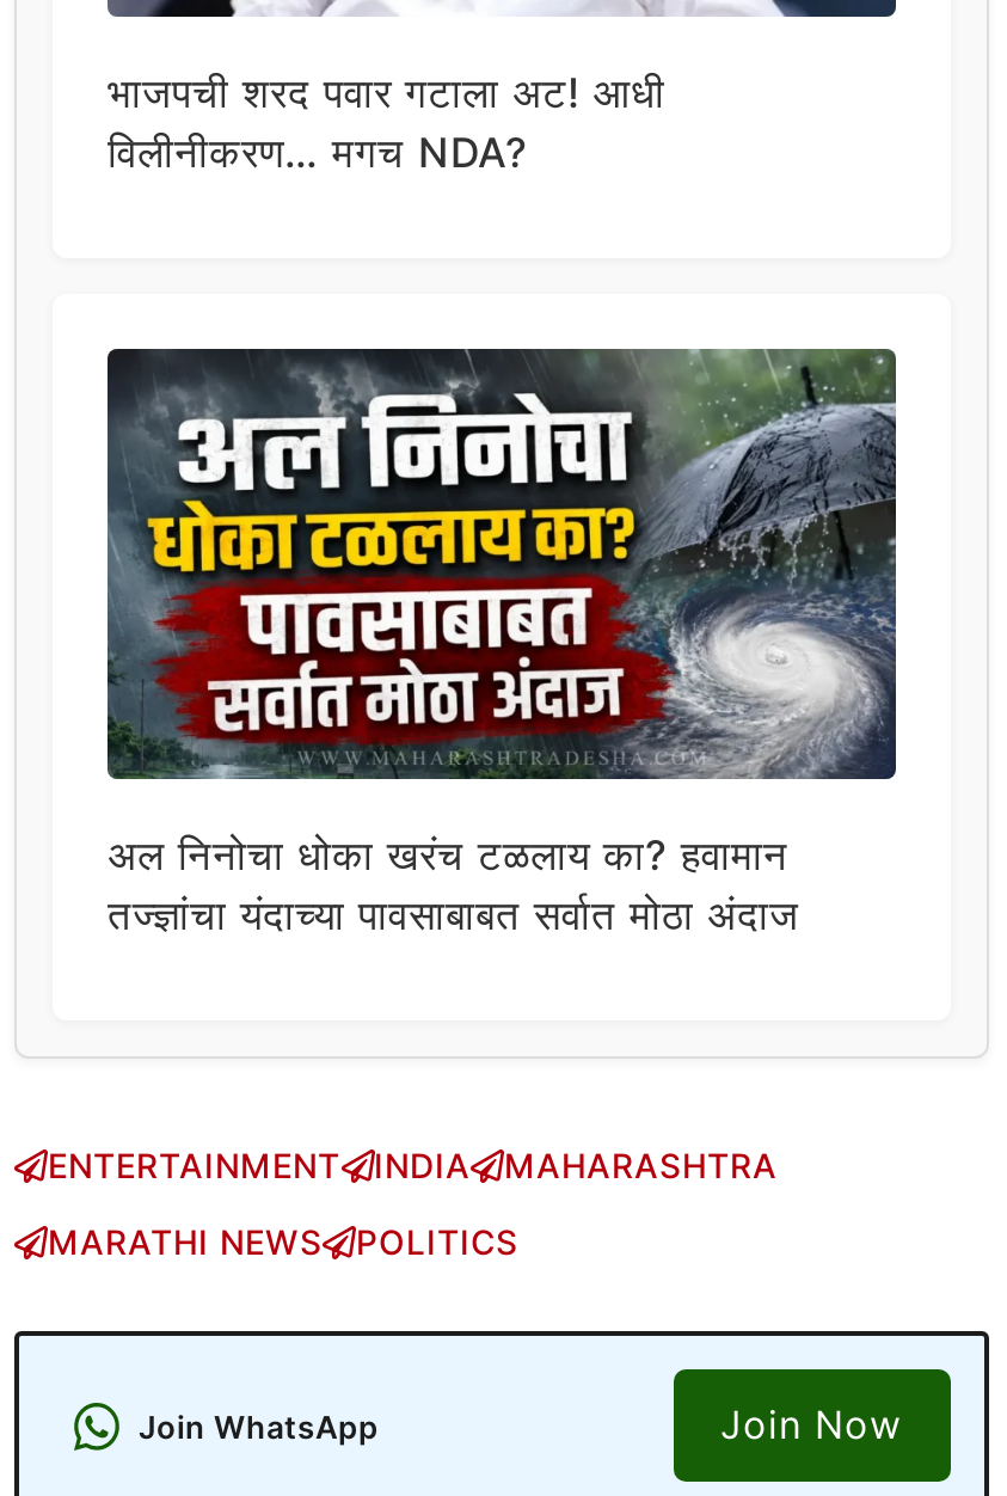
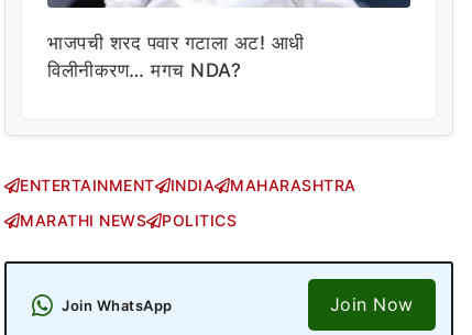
- [image]
- अल निनोचा धोका खरंच टळलाय का? हवामान
- तज्ज्ञांचा यंदाच्या पावसाबाबत सर्वात मोठा अंदाज
